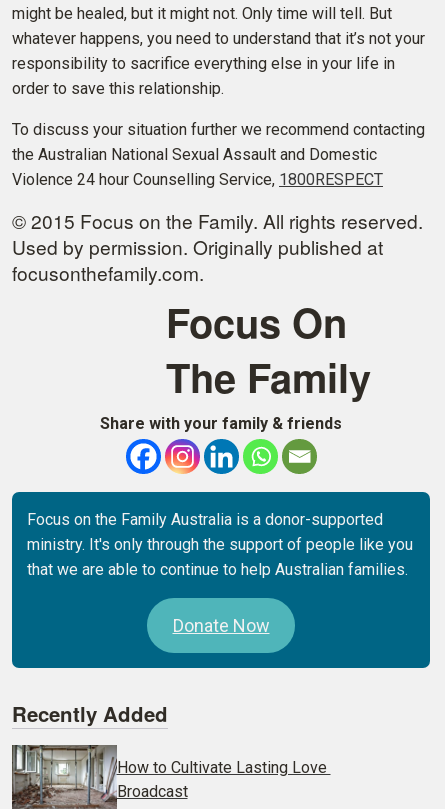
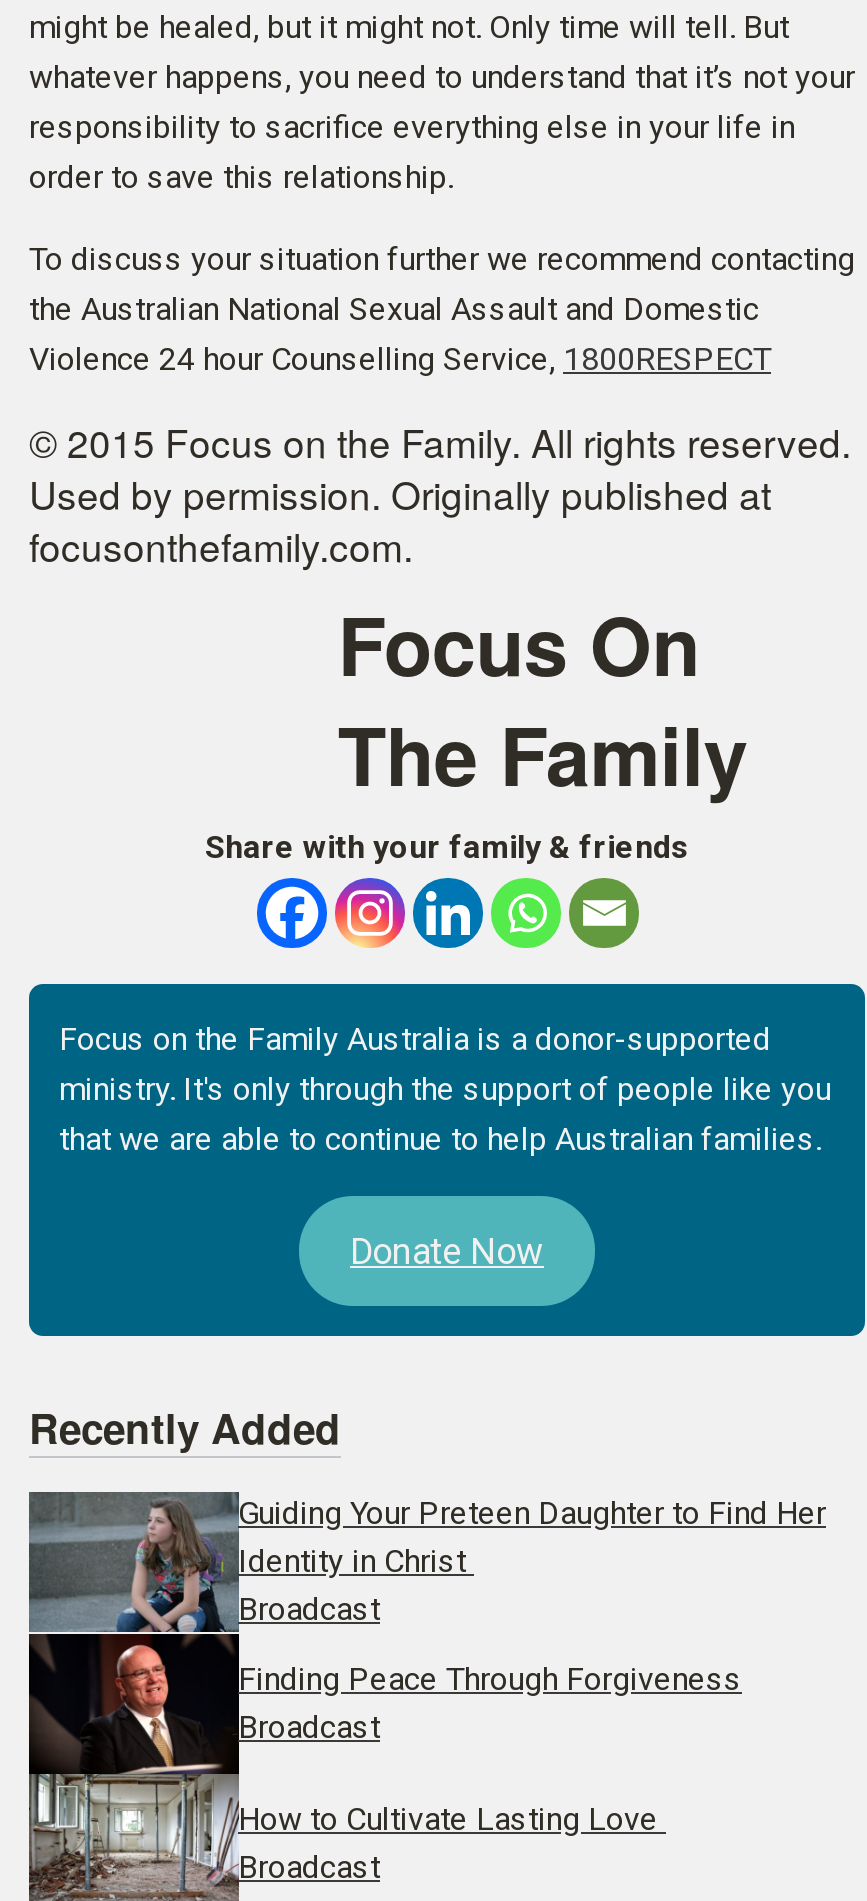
+ [image]
+ Guiding Your Preteen Daughter to Find Her
+ Identity in Christ
+ Broadcast
+ Finding Peace Through Forgiveness
+ Broadcast
